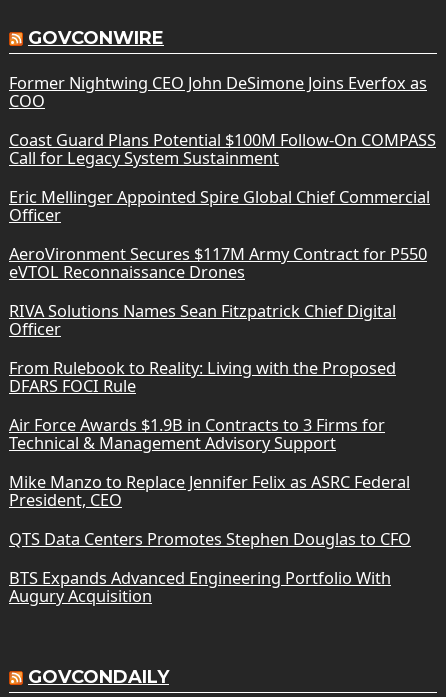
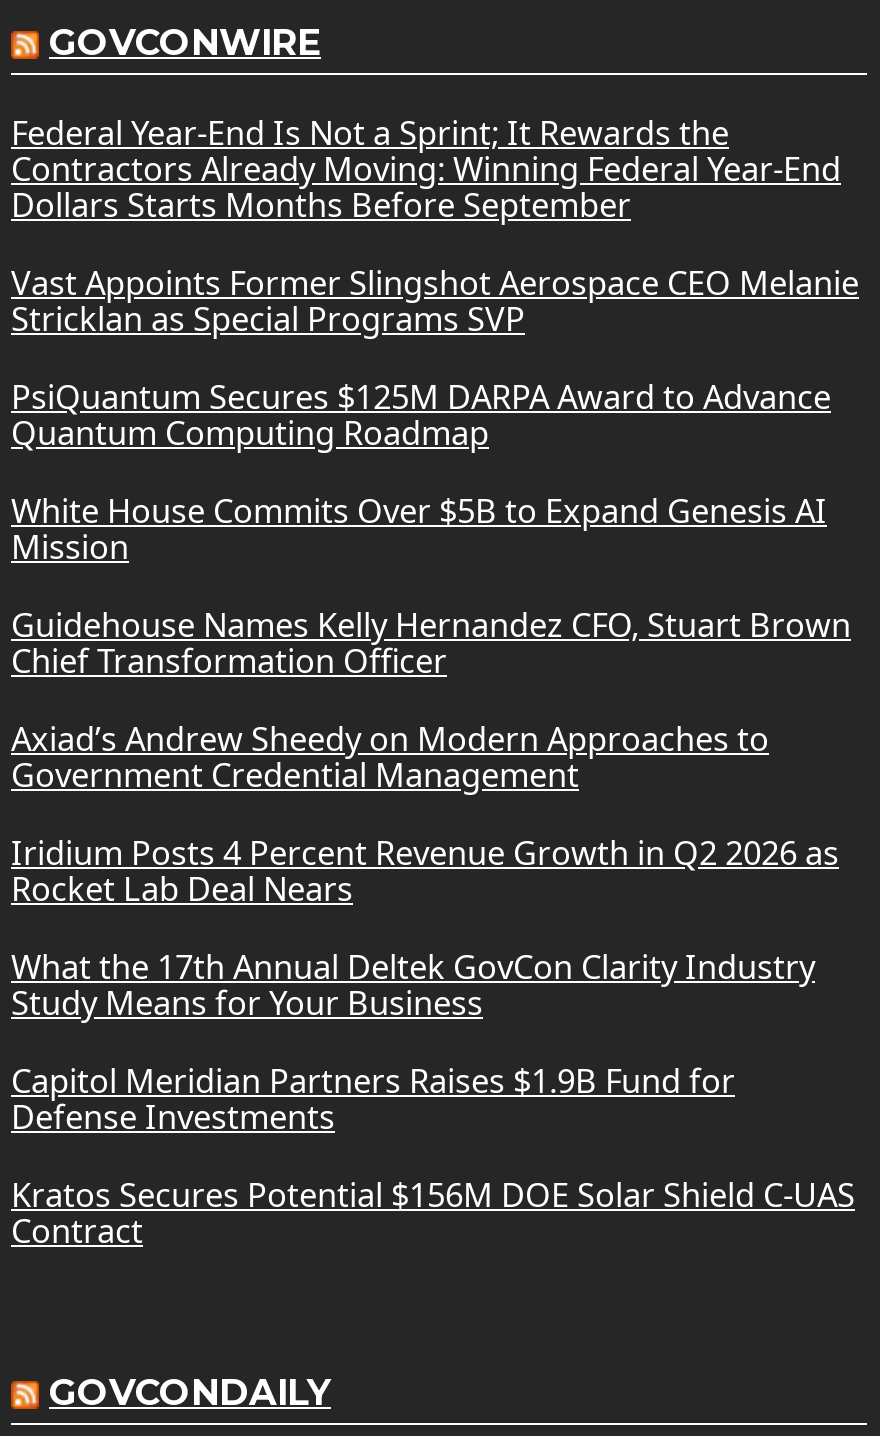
- Former Nightwing CEO John DeSimone Joins Everfox as
- COO
+ Federal Year-End Is Not a Sprint; It Rewards the
+ Contractors Already Moving: Winning Federal Year-End
+ Dollars Starts Months Before September

- Coast Guard Plans Potential $100M Follow-On COMPASS
- Call for Legacy System Sustainment
+ Vast Appoints Former Slingshot Aerospace CEO Melanie
+ Stricklan as Special Programs SVP

- Eric Mellinger Appointed Spire Global Chief Commercial
- Officer
+ PsiQuantum Secures $125M DARPA Award to Advance
+ Quantum Computing Roadmap

- AeroVironment Secures $117M Army Contract for P550
- eVTOL Reconnaissance Drones
+ White House Commits Over $5B to Expand Genesis AI
+ Mission

- RIVA Solutions Names Sean Fitzpatrick Chief Digital
- Officer
+ Guidehouse Names Kelly Hernandez CFO, Stuart Brown
+ Chief Transformation Officer

- From Rulebook to Reality: Living with the Proposed
- DFARS FOCI Rule
+ Axiad’s Andrew Sheedy on Modern Approaches to
+ Government Credential Management

- Air Force Awards $1.9B in Contracts to 3 Firms for
- Technical & Management Advisory Support
+ Iridium Posts 4 Percent Revenue Growth in Q2 2026 as
+ Rocket Lab Deal Nears

- Mike Manzo to Replace Jennifer Felix as ASRC Federal
- President, CEO
+ What the 17th Annual Deltek GovCon Clarity Industry
+ Study Means for Your Business

- QTS Data Centers Promotes Stephen Douglas to CFO
+ Capitol Meridian Partners Raises $1.9B Fund for
+ Defense Investments

- BTS Expands Advanced Engineering Portfolio With
- Augury Acquisition
+ Kratos Secures Potential $156M DOE Solar Shield C-UAS
+ Contract
